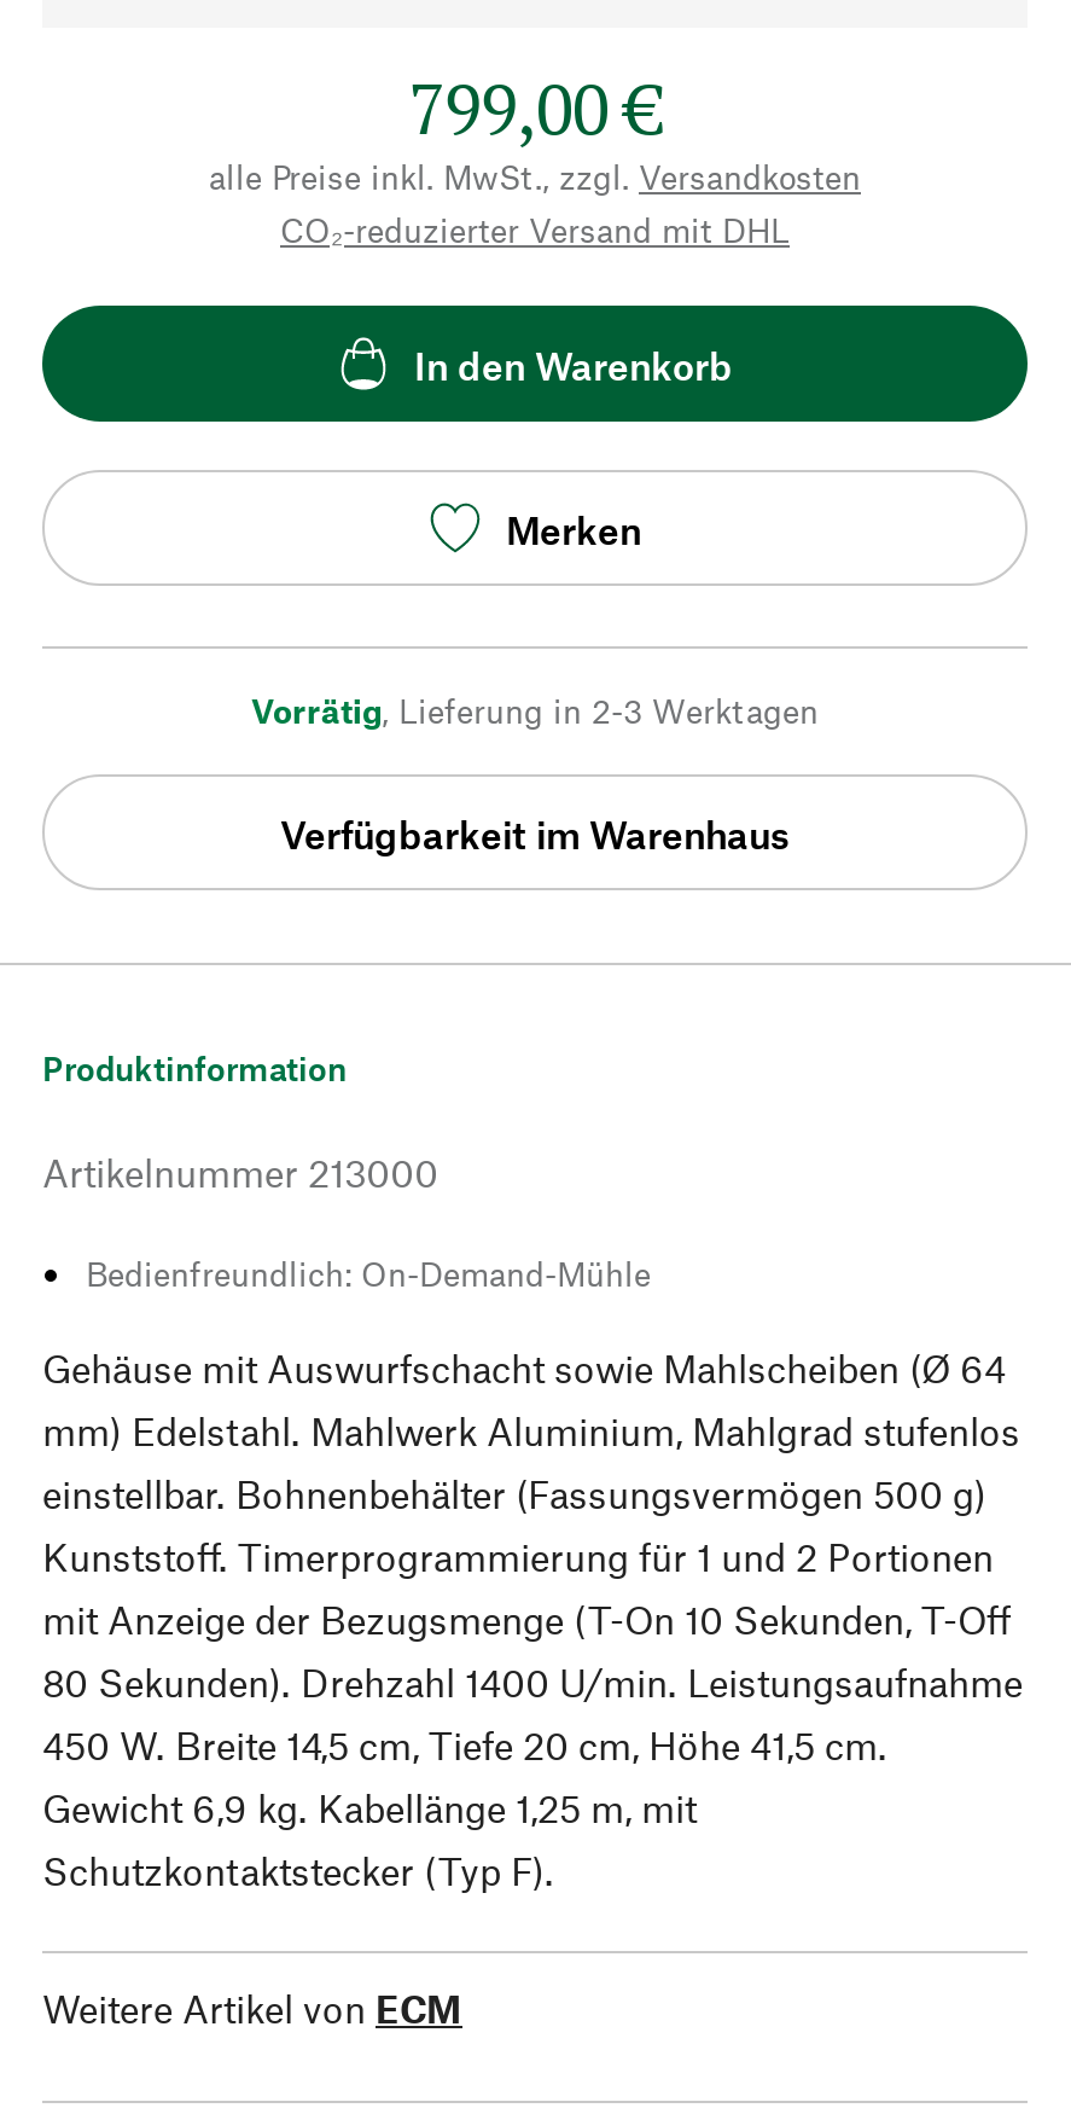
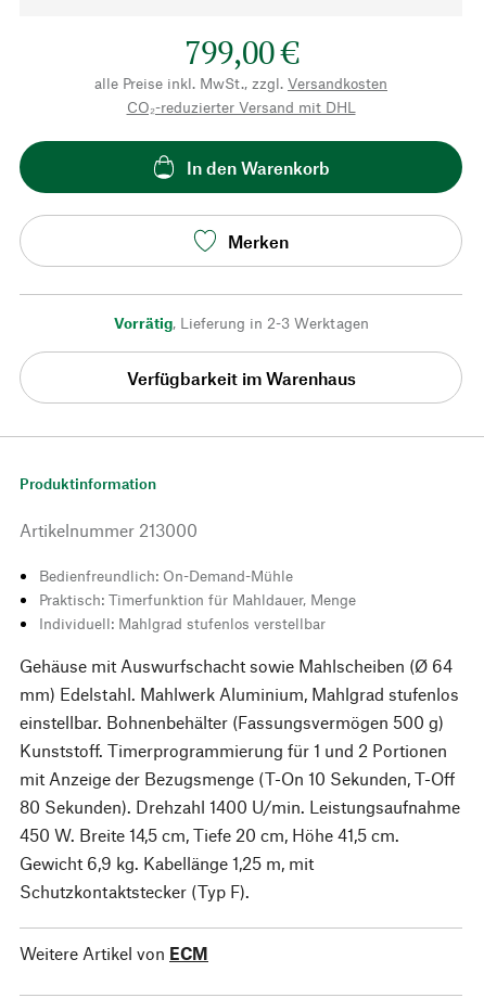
+ Praktisch: Timerfunktion für Mahldauer, Menge
+ Individuell: Mahlgrad stufenlos verstellbar
